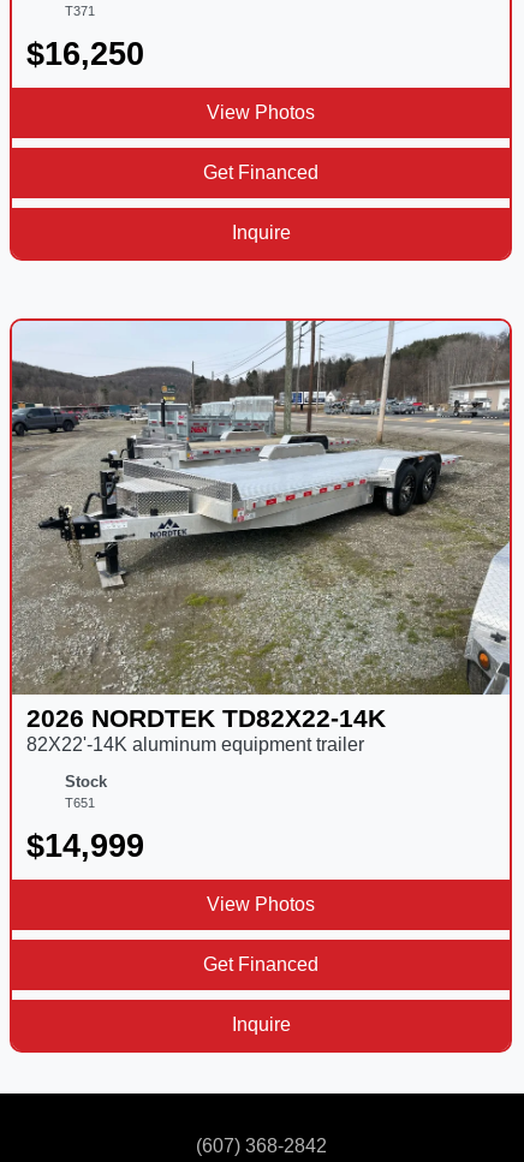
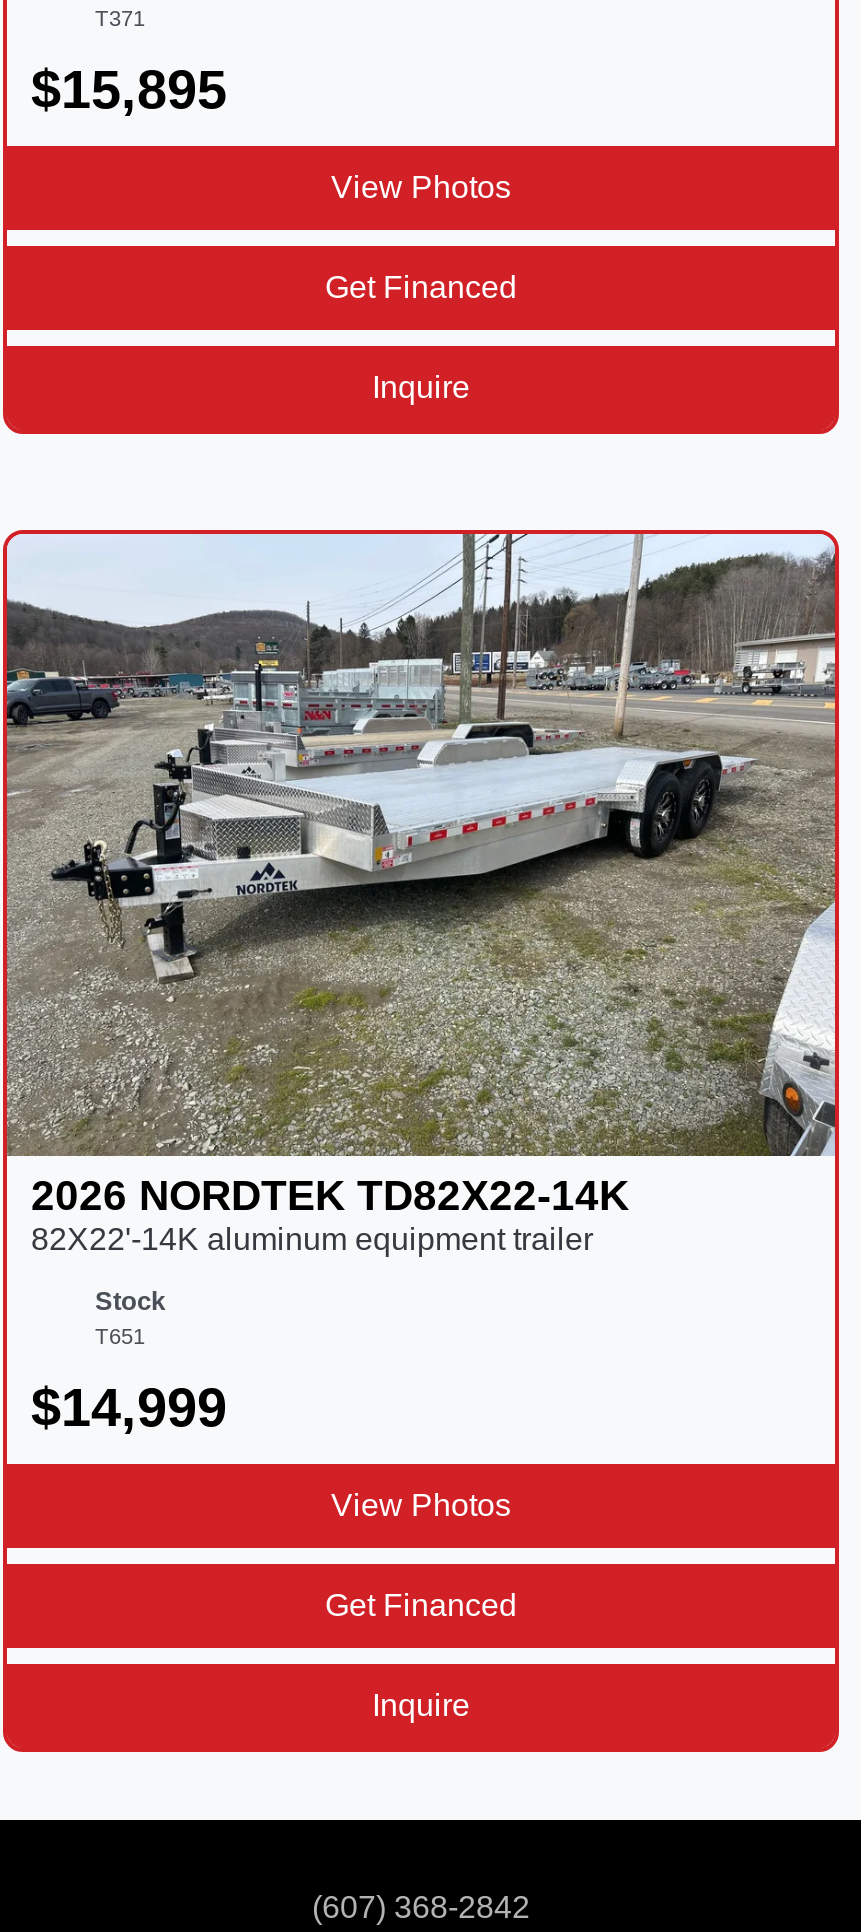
- $16,250
+ $15,895
